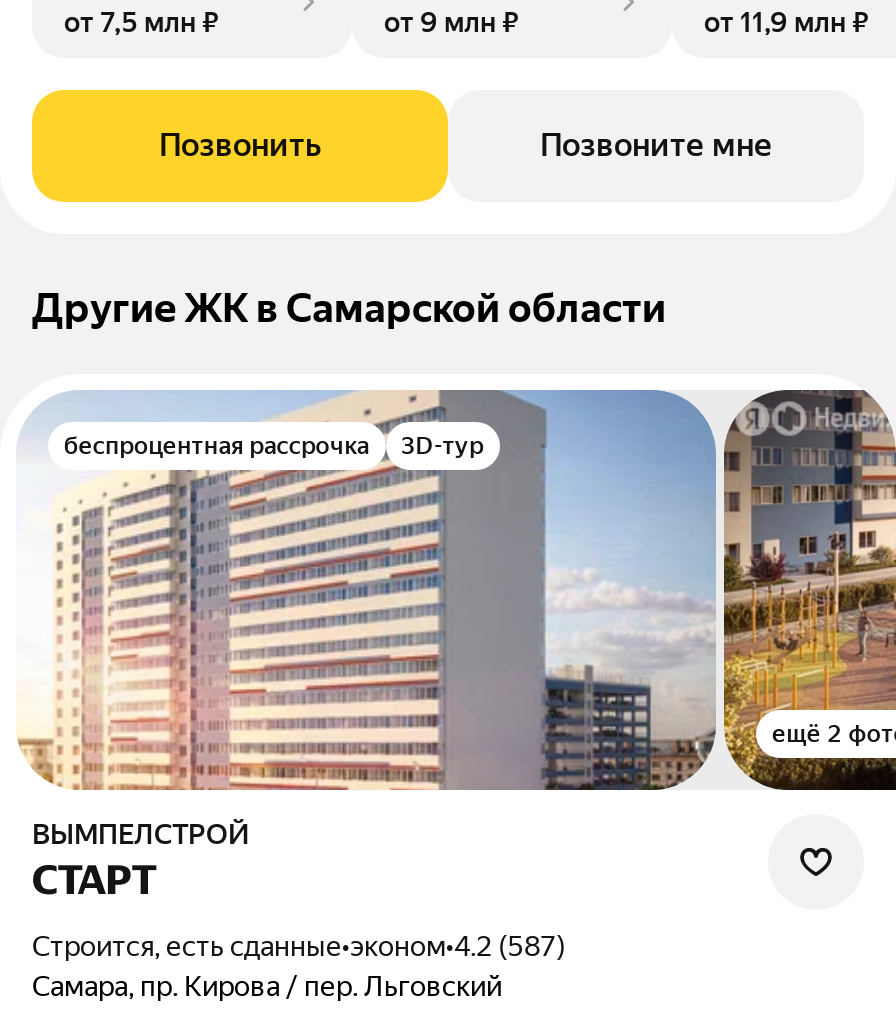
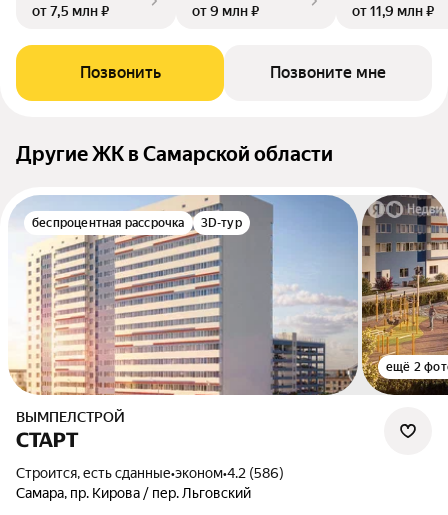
- Строится, есть сданные•эконом•4.2 (587)
+ Строится, есть сданные•эконом•4.2 (586)
